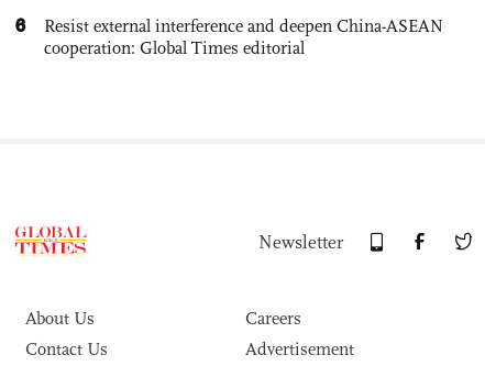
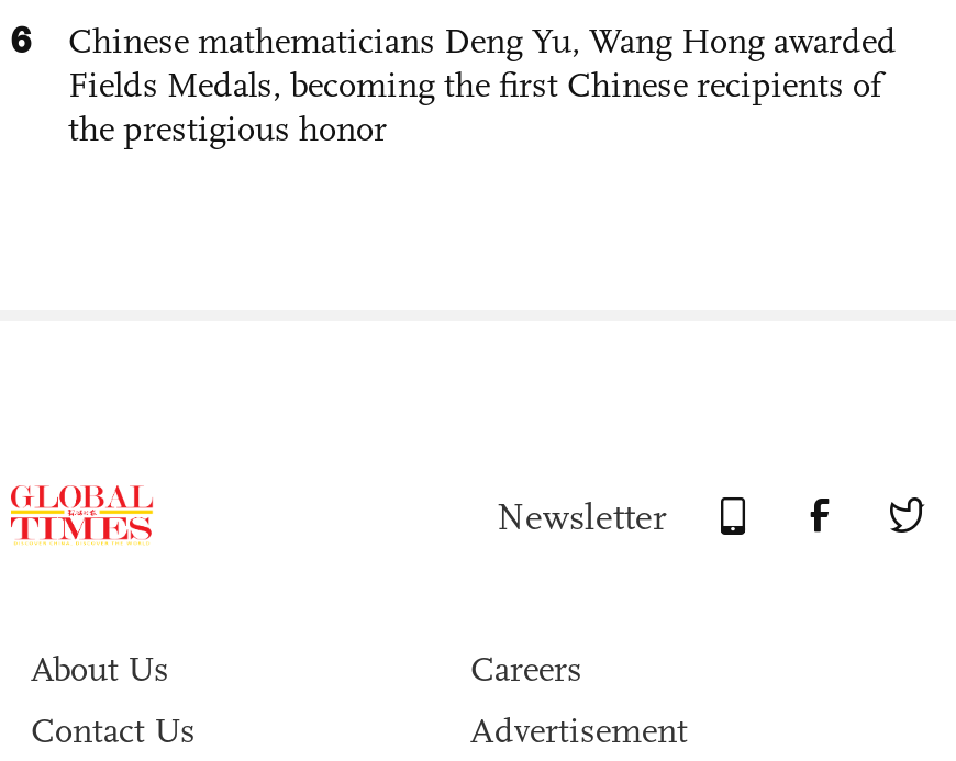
- Resist external interference and deepen China-ASEAN
- cooperation: Global Times editorial
+ Chinese mathematicians Deng Yu, Wang Hong awarded
+ Fields Medals, becoming the first Chinese recipients of
+ the prestigious honor
